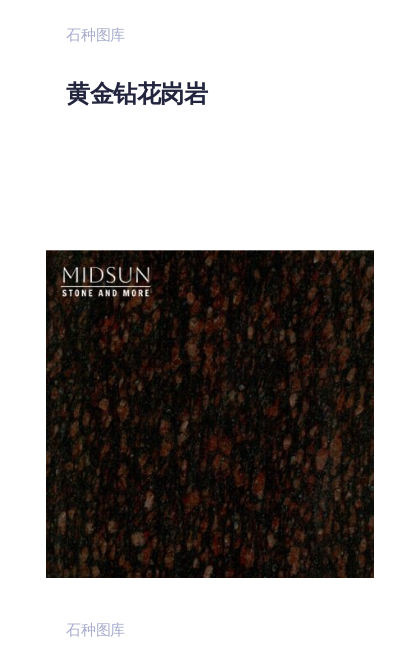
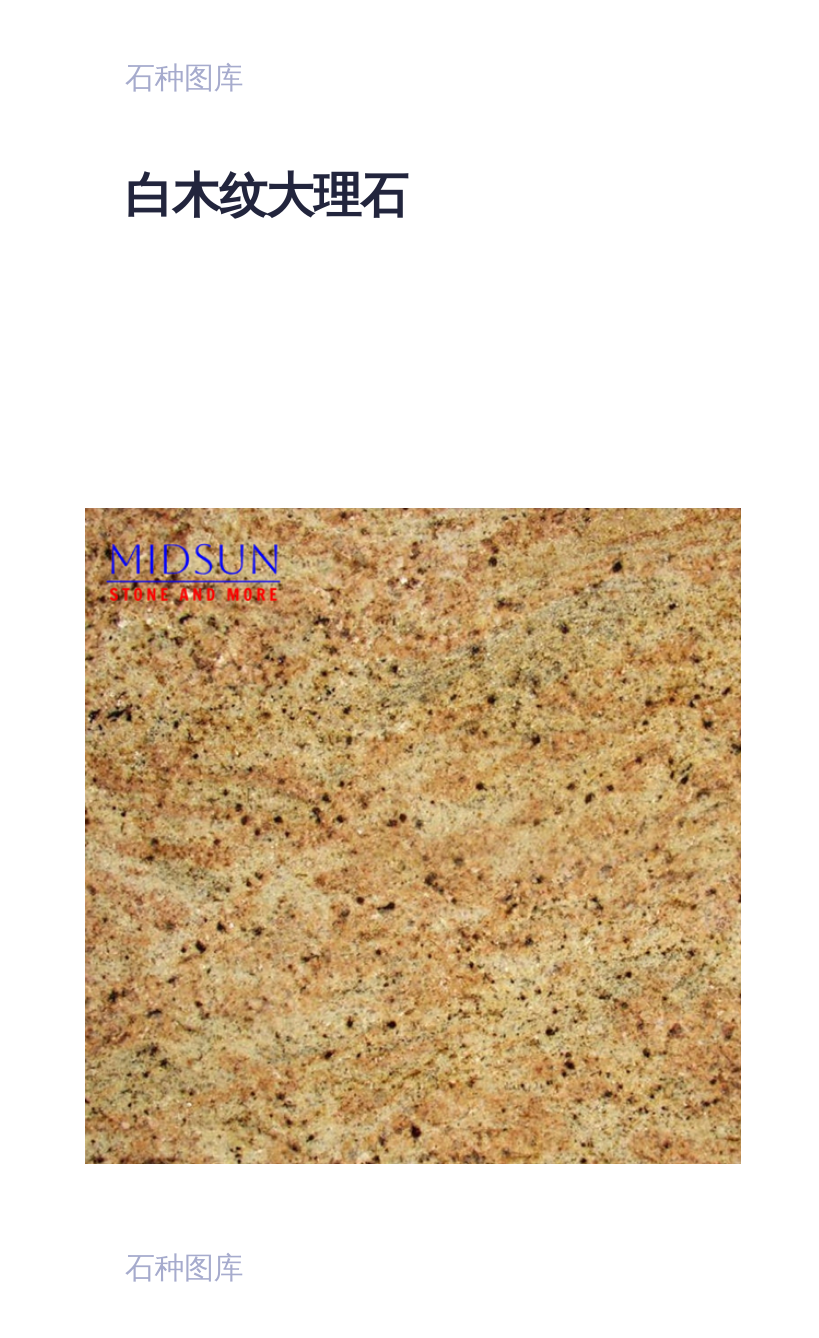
- 黄金钻花岗岩
+ 白木纹大理石

- [image]
+ [image]
